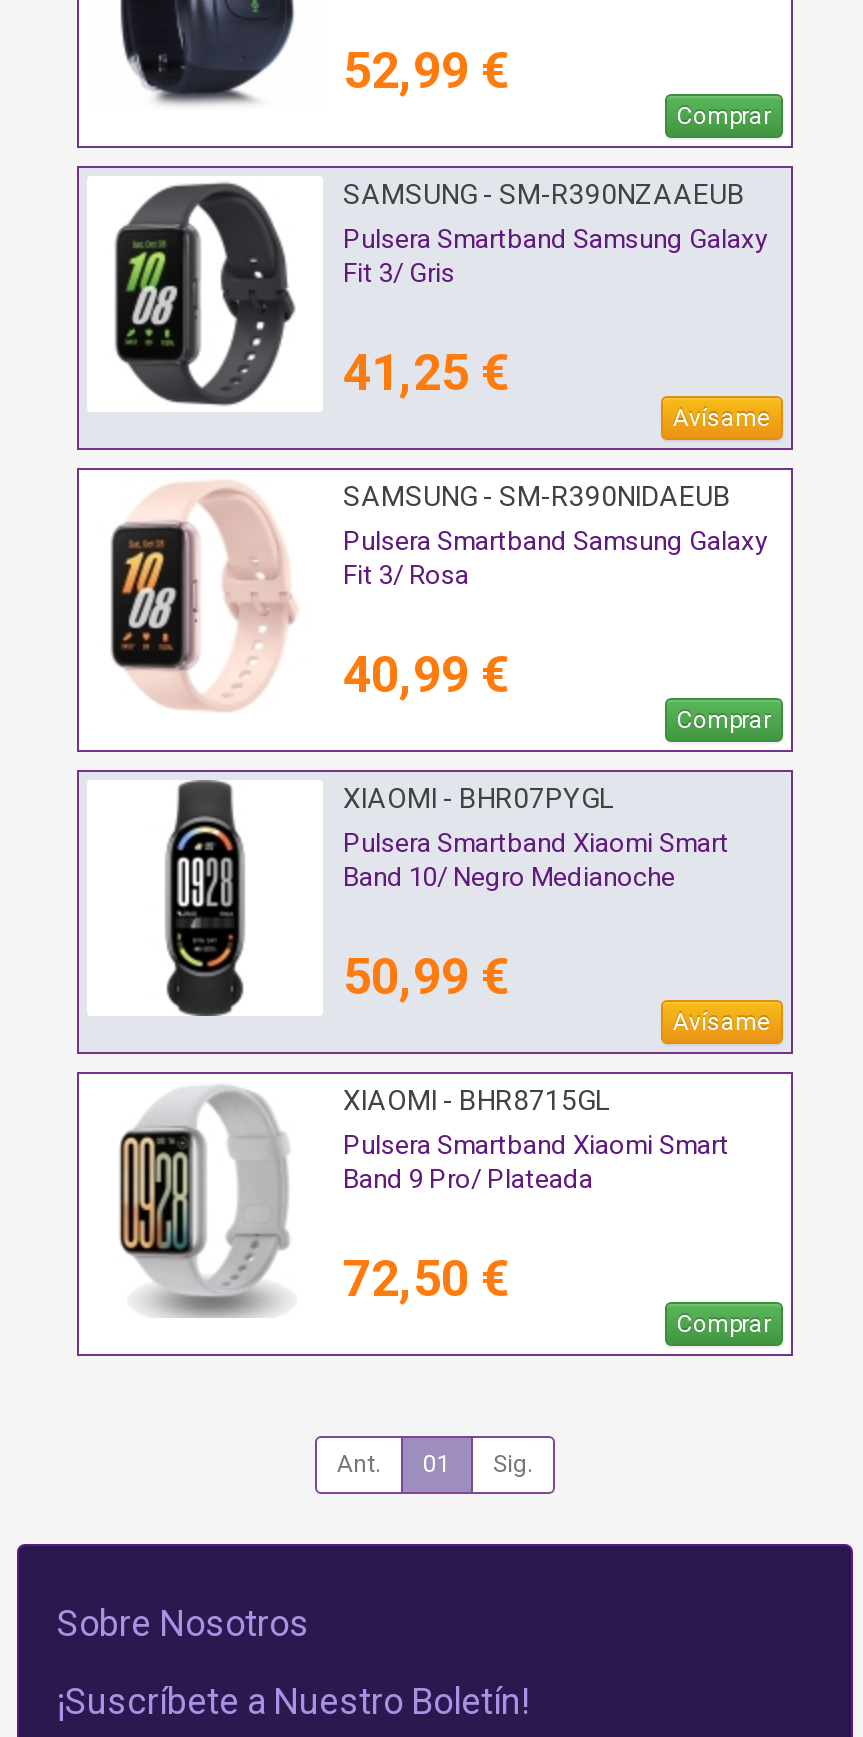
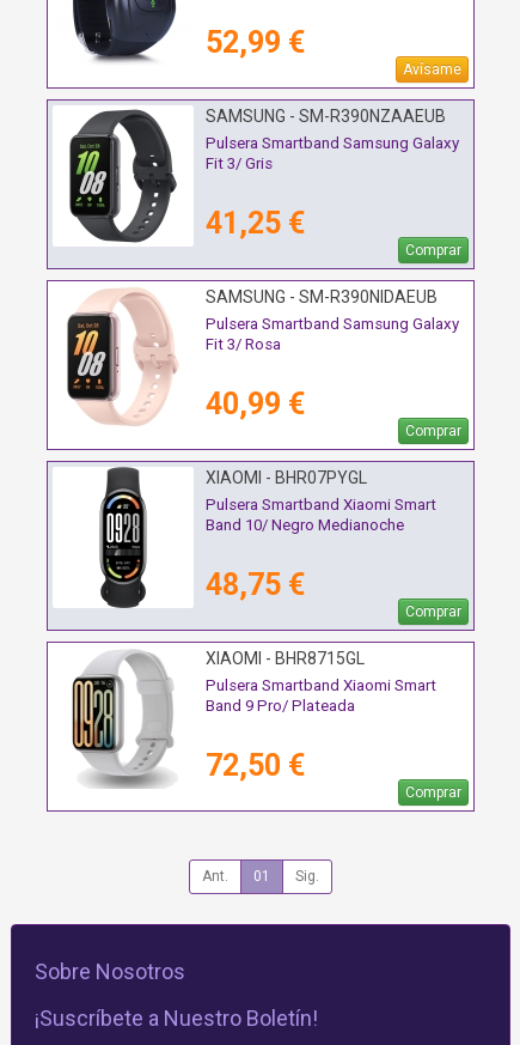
- Comprar
+ Avísame

- Avísame
+ Comprar

- 50,99 €
- Avísame
+ 48,75 €
+ Comprar
